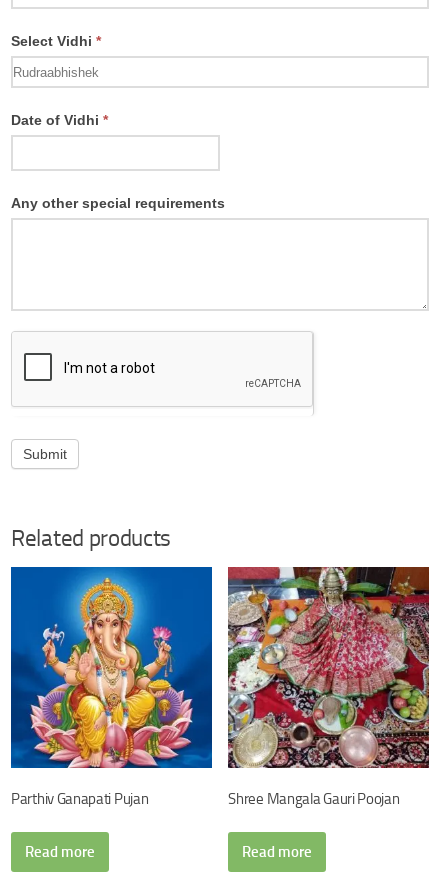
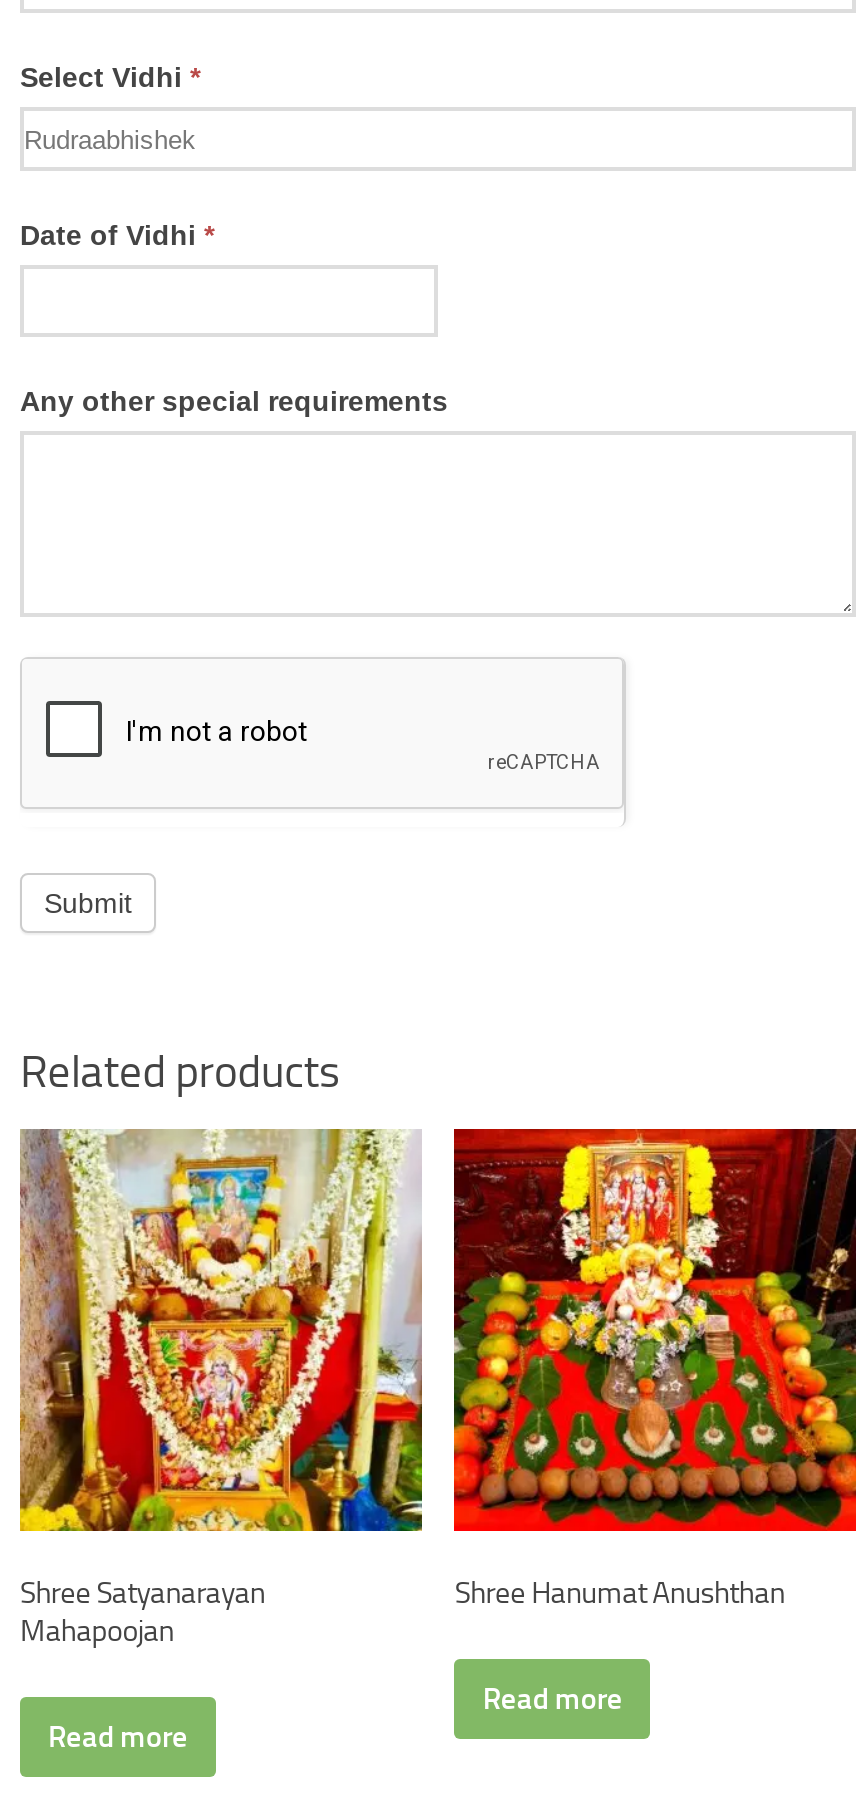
- [image]
- Parthiv Ganapati Pujan
+ [image]
+ Shree Satyanarayan
+ Mahapoojan

- [image]
- Shree Mangala Gauri Poojan
+ [image]
+ Shree Hanumat Anushthan
